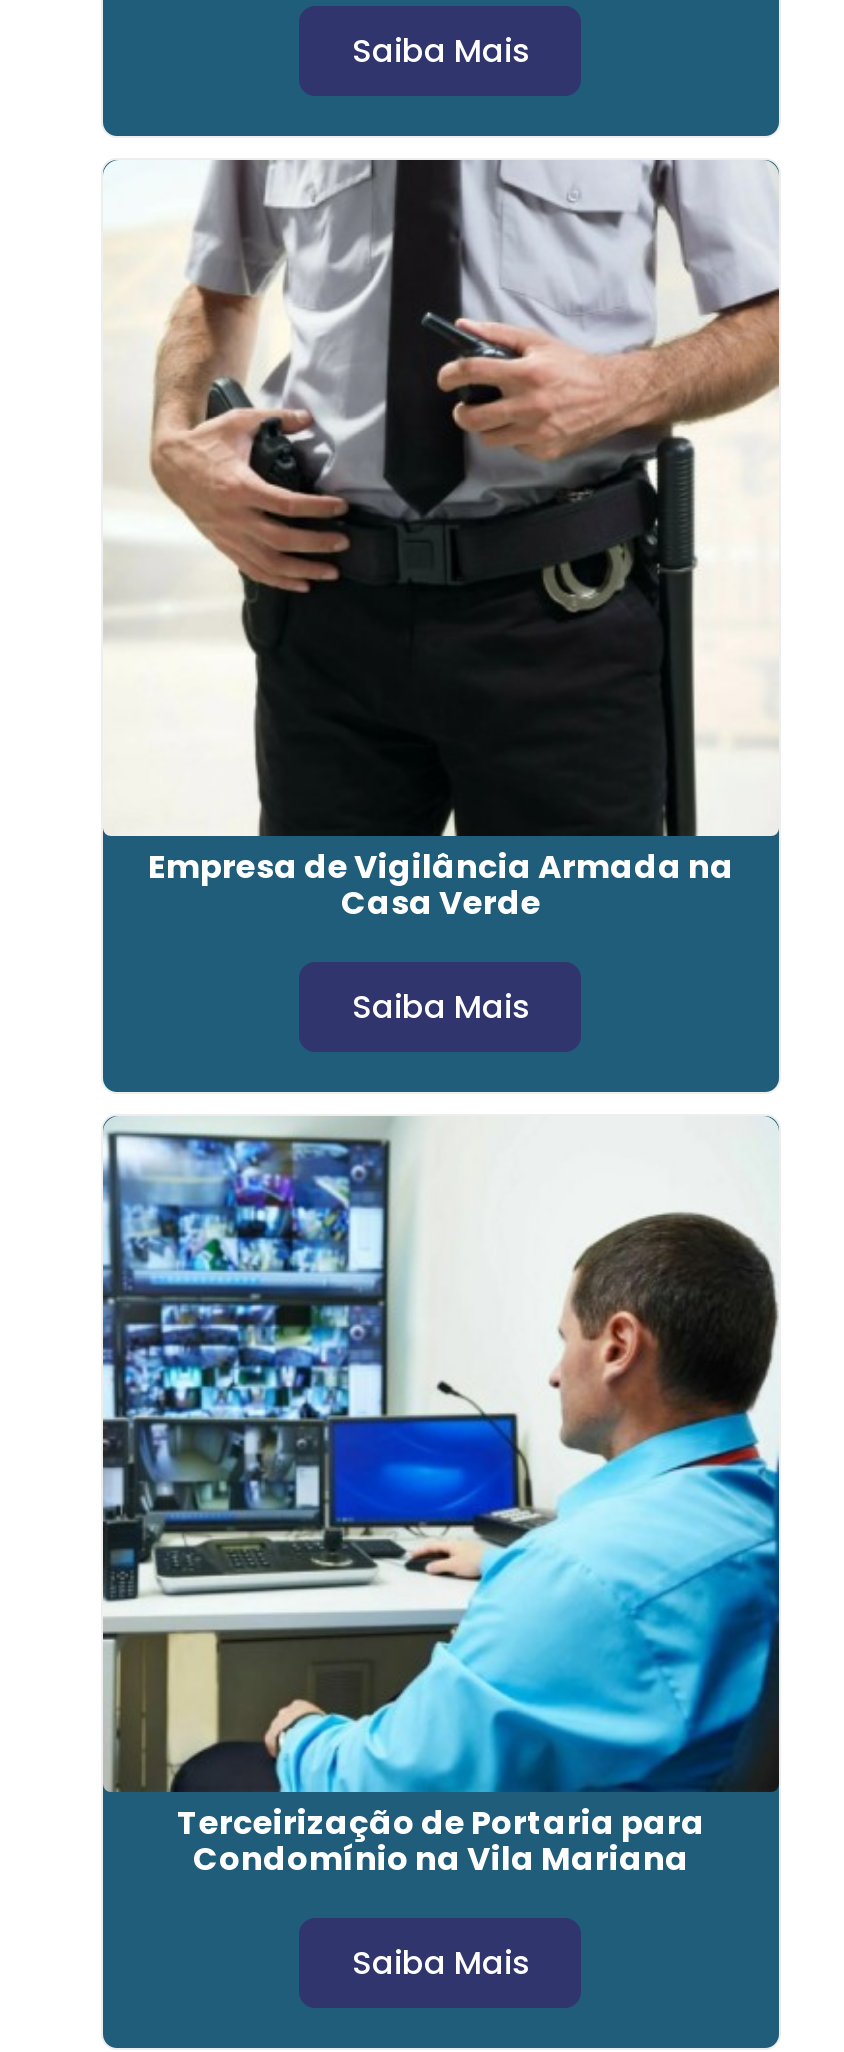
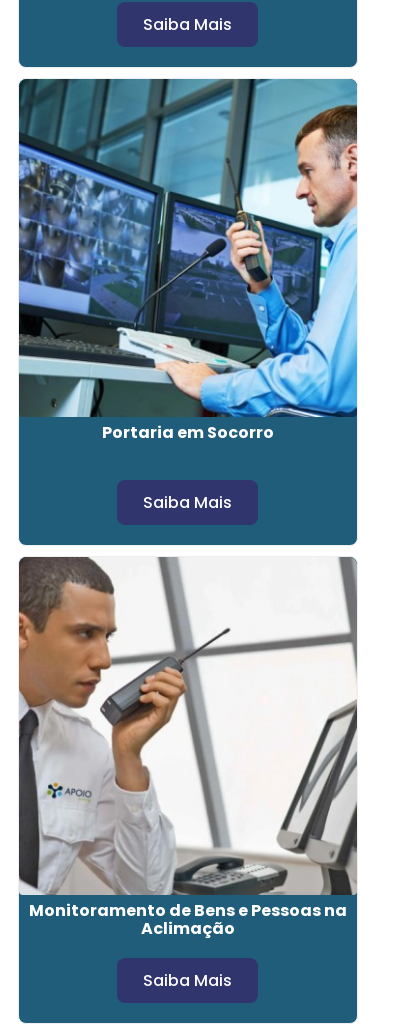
- [image]
- Empresa de Vigilância Armada na
- Casa Verde
+ [image]
+ Portaria em Socorro

- [image]
- Terceirização de Portaria para
- Condomínio na Vila Mariana
+ [image]
+ Monitoramento de Bens e Pessoas na
+ Aclimação
